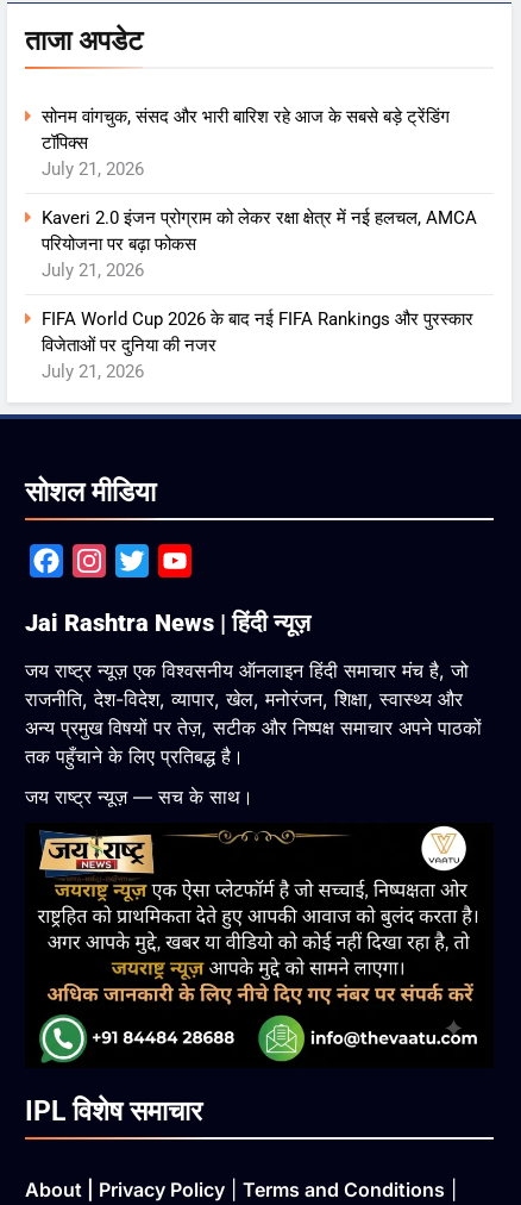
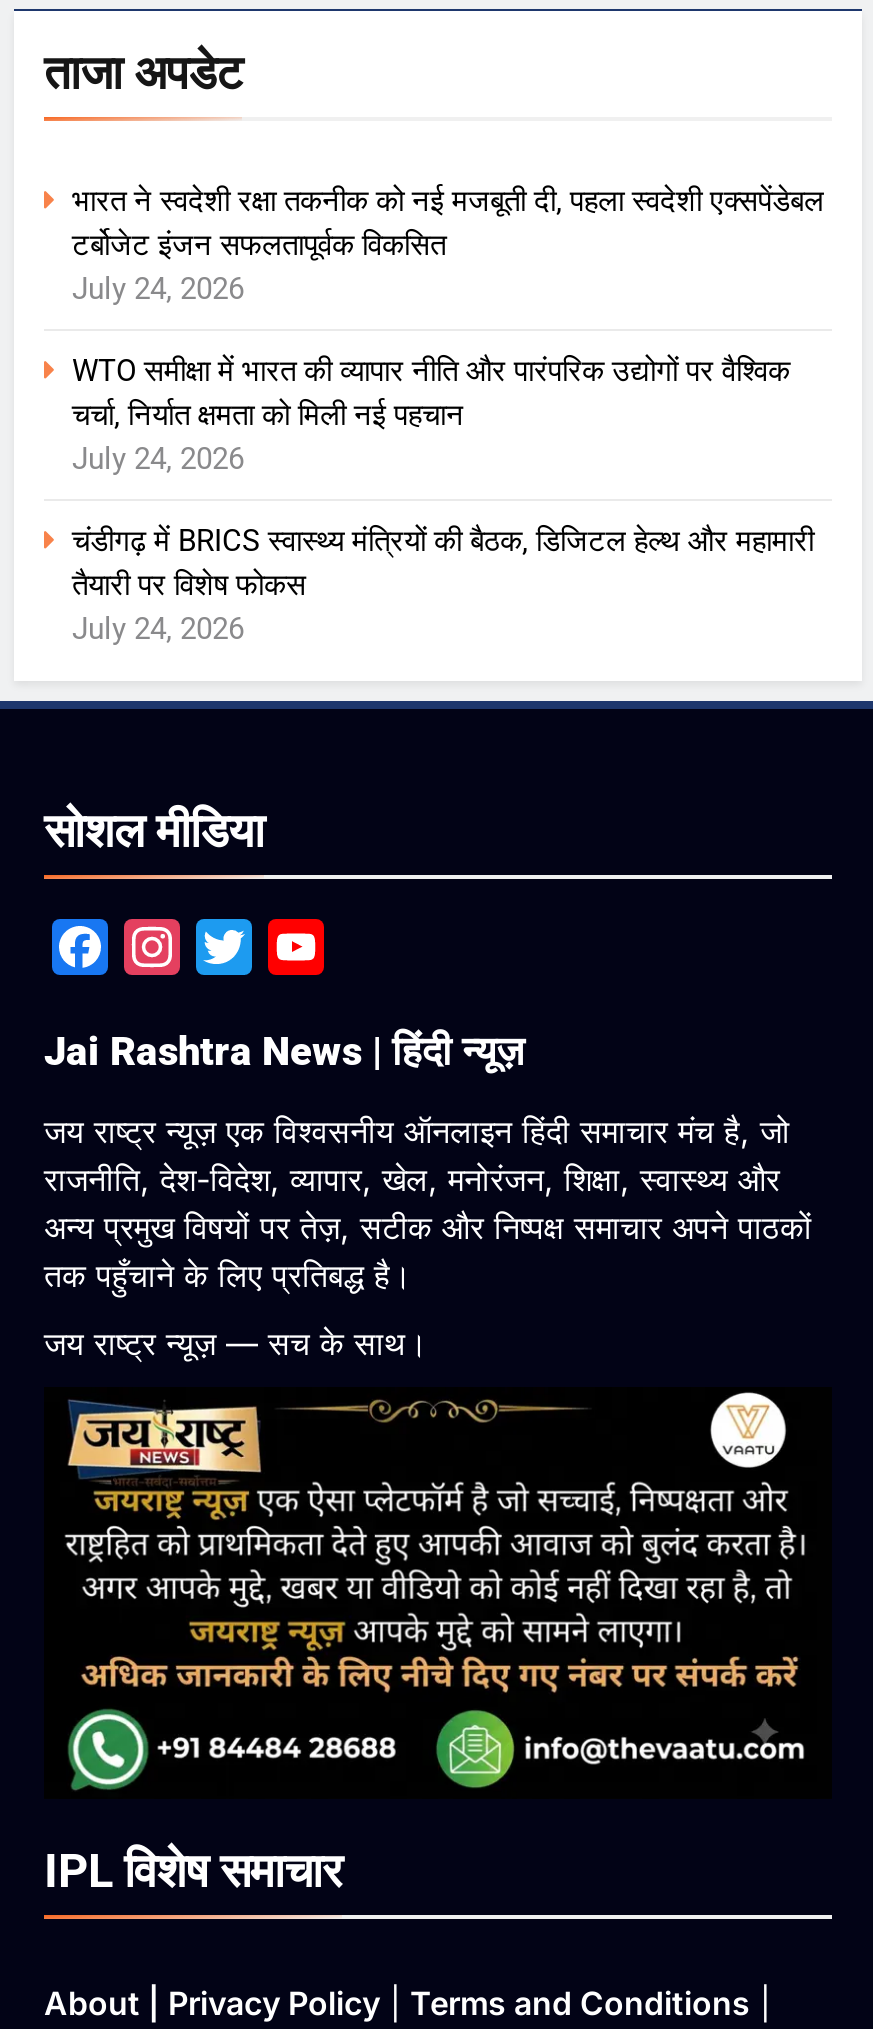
- सोनम वांगचुक, संसद और भारी बारिश रहे आज के सबसे बड़े ट्रेंडिंग
- टॉपिक्स
- July 21, 2026
+ भारत ने स्वदेशी रक्षा तकनीक को नई मजबूती दी, पहला स्वदेशी एक्सपेंडेबल
+ टर्बोजेट इंजन सफलतापूर्वक विकसित
+ July 24, 2026

- Kaveri 2.0 इंजन प्रोग्राम को लेकर रक्षा क्षेत्र में नई हलचल, AMCA
- परियोजना पर बढ़ा फोकस
- July 21, 2026
+ WTO समीक्षा में भारत की व्यापार नीति और पारंपरिक उद्योगों पर वैश्विक
+ चर्चा, निर्यात क्षमता को मिली नई पहचान
+ July 24, 2026

- FIFA World Cup 2026 के बाद नई FIFA Rankings और पुरस्कार
- विजेताओं पर दुनिया की नजर
- July 21, 2026
+ चंडीगढ़ में BRICS स्वास्थ्य मंत्रियों की बैठक, डिजिटल हेल्थ और महामारी
+ तैयारी पर विशेष फोकस
+ July 24, 2026
